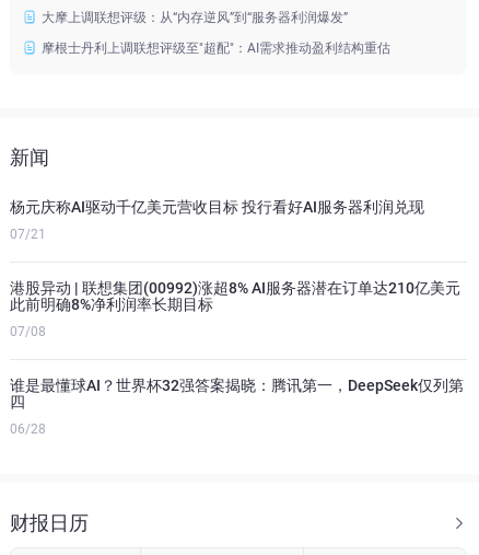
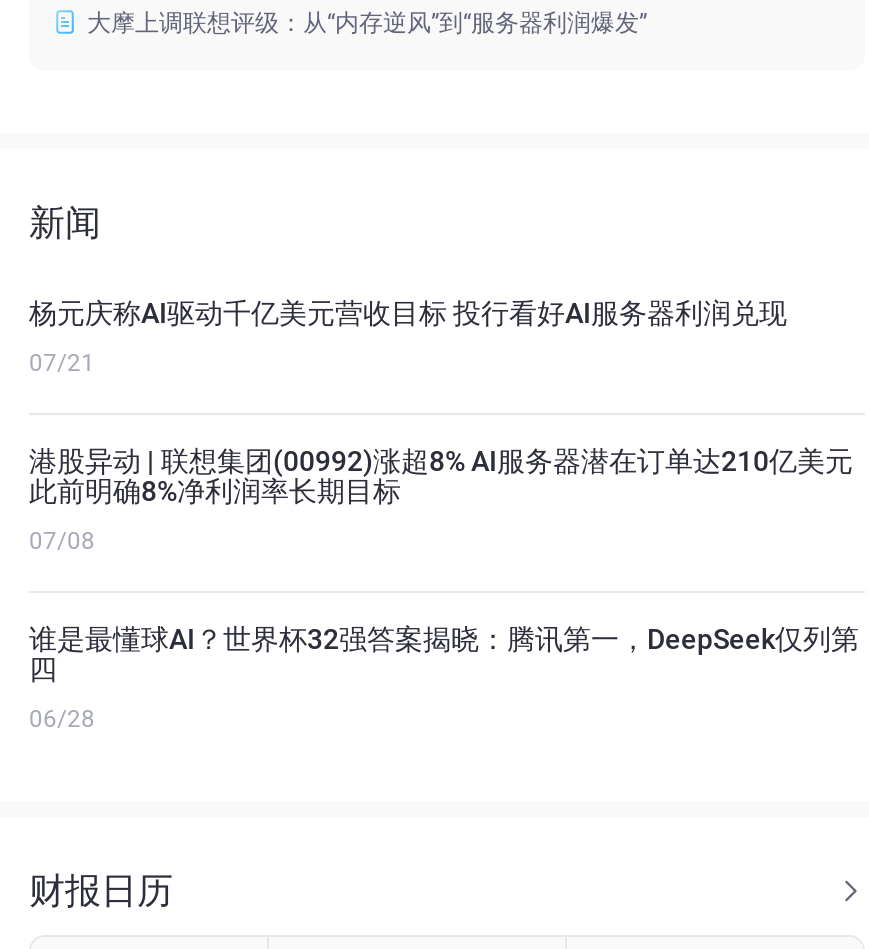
- 摩根士丹利上调联想评级至"超配"：AI需求推动盈利结构重估
